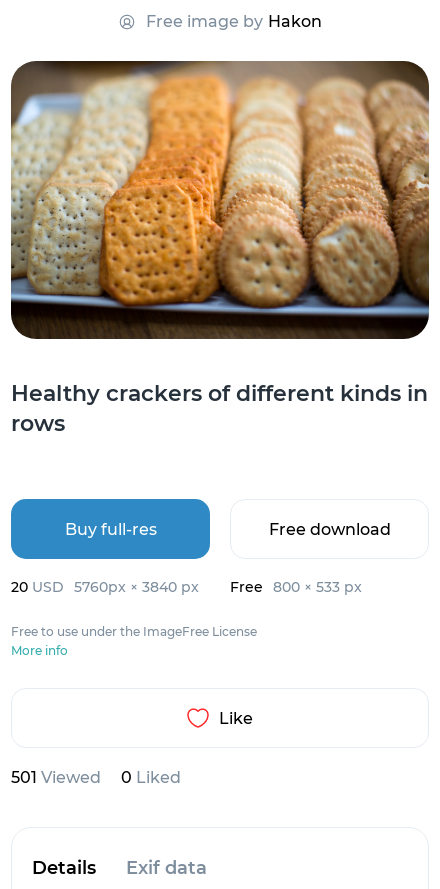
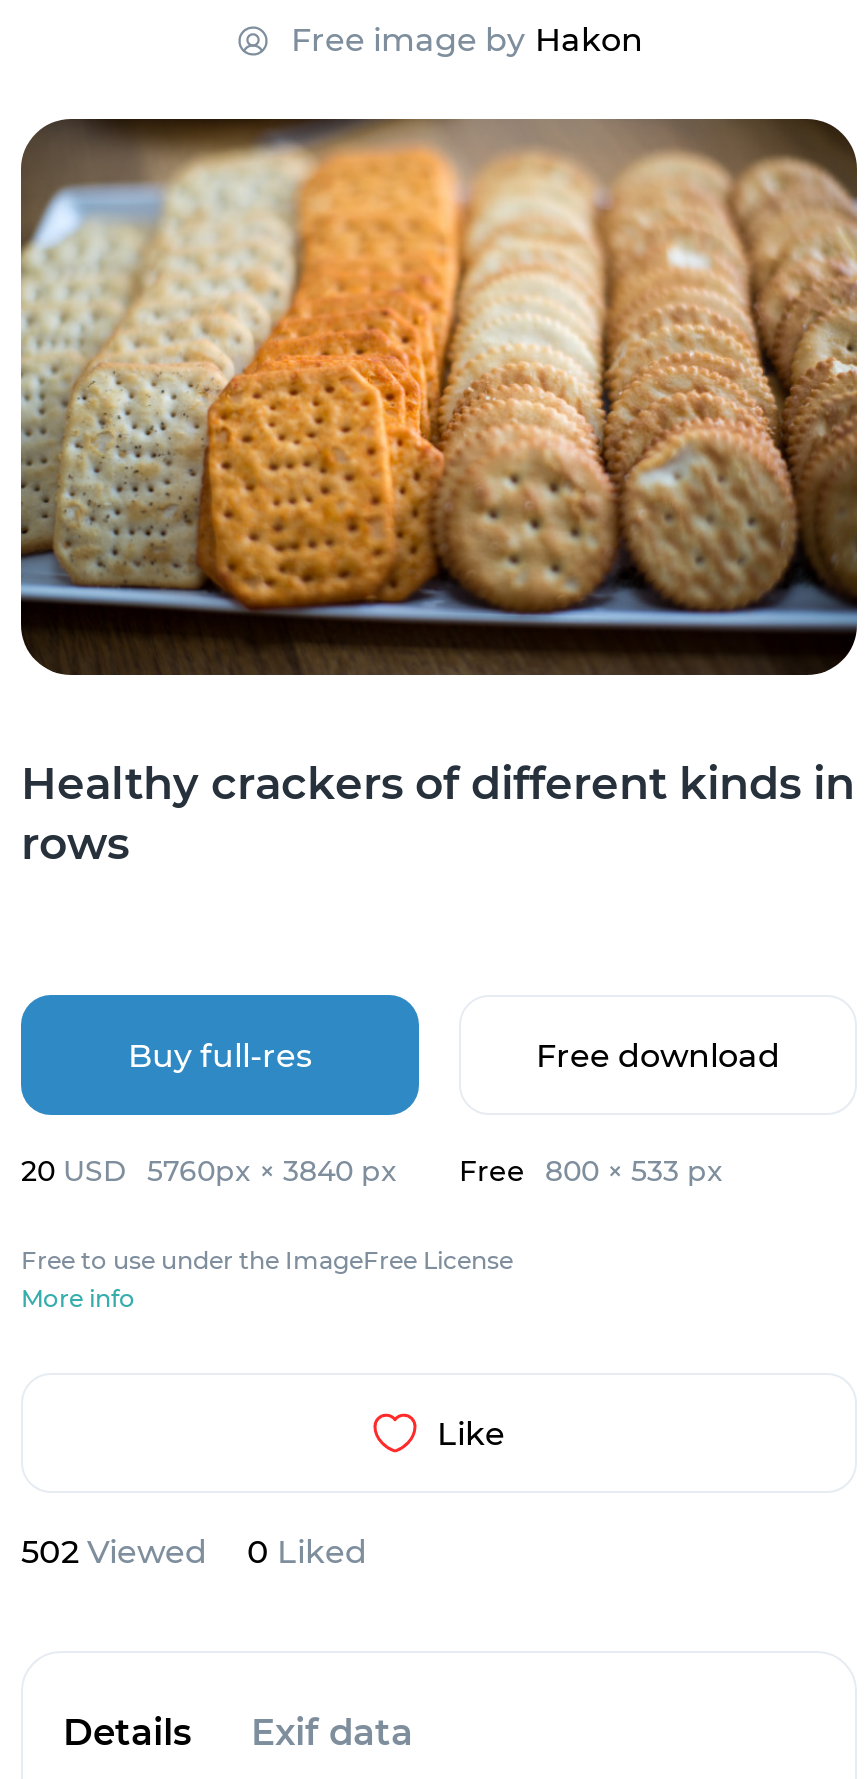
- 501 Viewed 0 Liked
+ 502 Viewed 0 Liked
